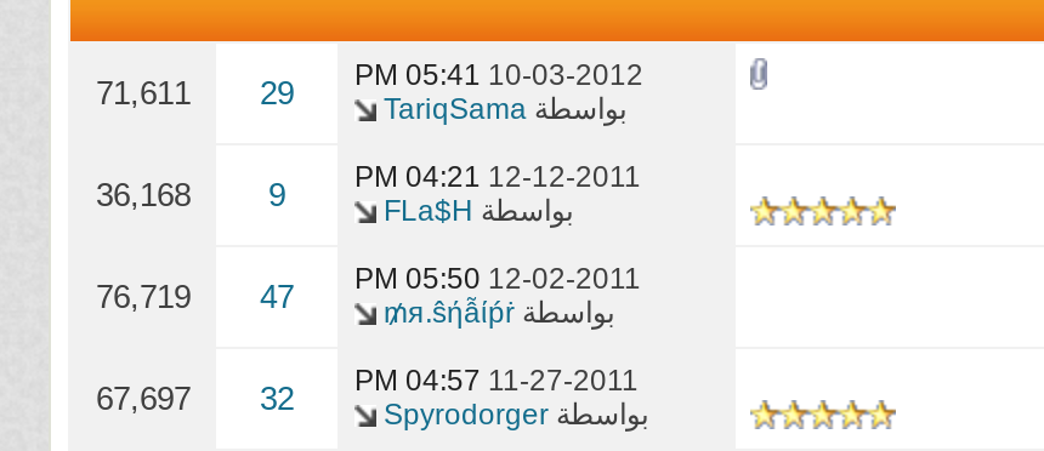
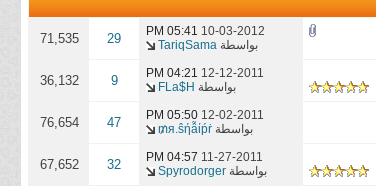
- 71,611 29
+ 71,535 29

- 36,168
+ 36,132

- 76,719 47
+ 76,654 47

- 67,697 32
+ 67,652 32
